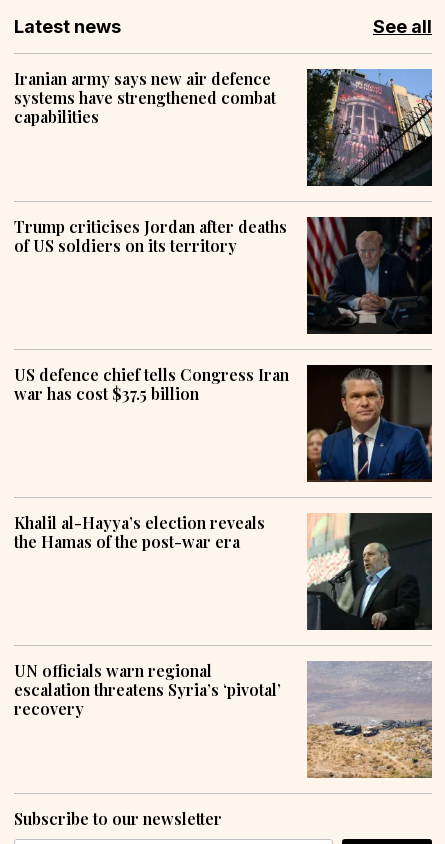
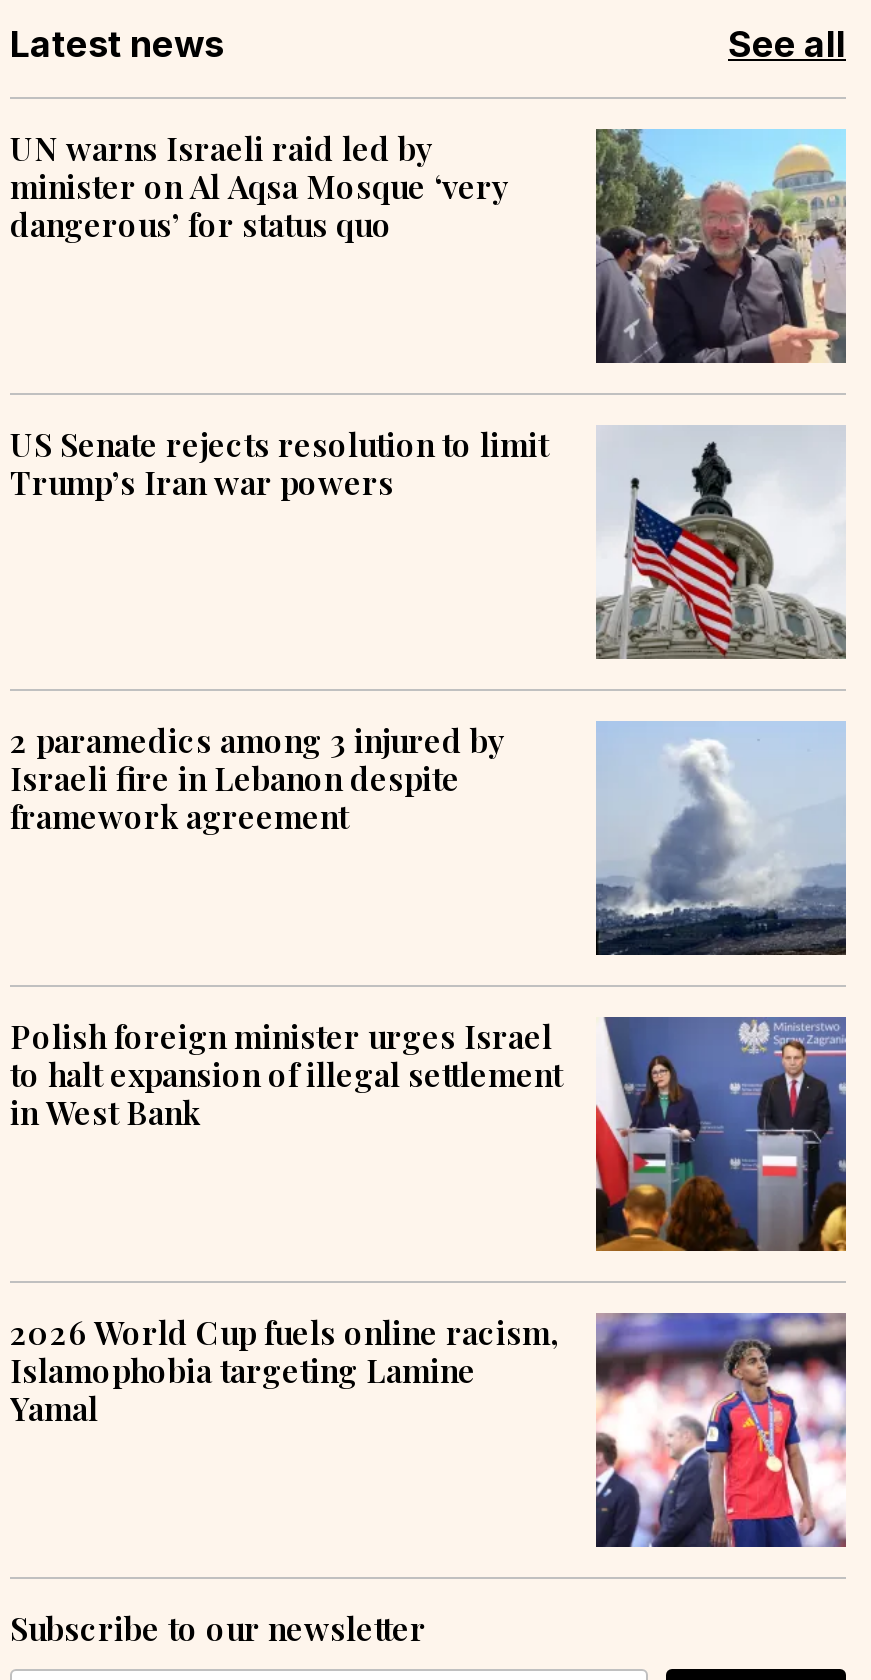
- Iranian army says new air defence
- systems have strengthened combat
- capabilities
+ UN warns Israeli raid led by
+ minister on Al Aqsa Mosque ‘very
+ dangerous’ for status quo

- [image]
+ [image]

- [image]
- Trump criticises Jordan after deaths
- of US soldiers on its territory
+ [image]
+ US Senate rejects resolution to limit
+ Trump’s Iran war powers

- US defence chief tells Congress Iran
- war has cost $37.5 billion
+ 2 paramedics among 3 injured by
+ Israeli fire in Lebanon despite
+ framework agreement

- [image]
+ [image]

- Khalil al-Hayya’s election reveals
- the Hamas of the post-war era
+ Polish foreign minister urges Israel
+ to halt expansion of illegal settlement
+ in West Bank

- [image]
+ [image]

- [image]
- UN officials warn regional
- escalation threatens Syria’s ‘pivotal’
- recovery
+ [image]
+ 2026 World Cup fuels online racism,
+ Islamophobia targeting Lamine
+ Yamal
